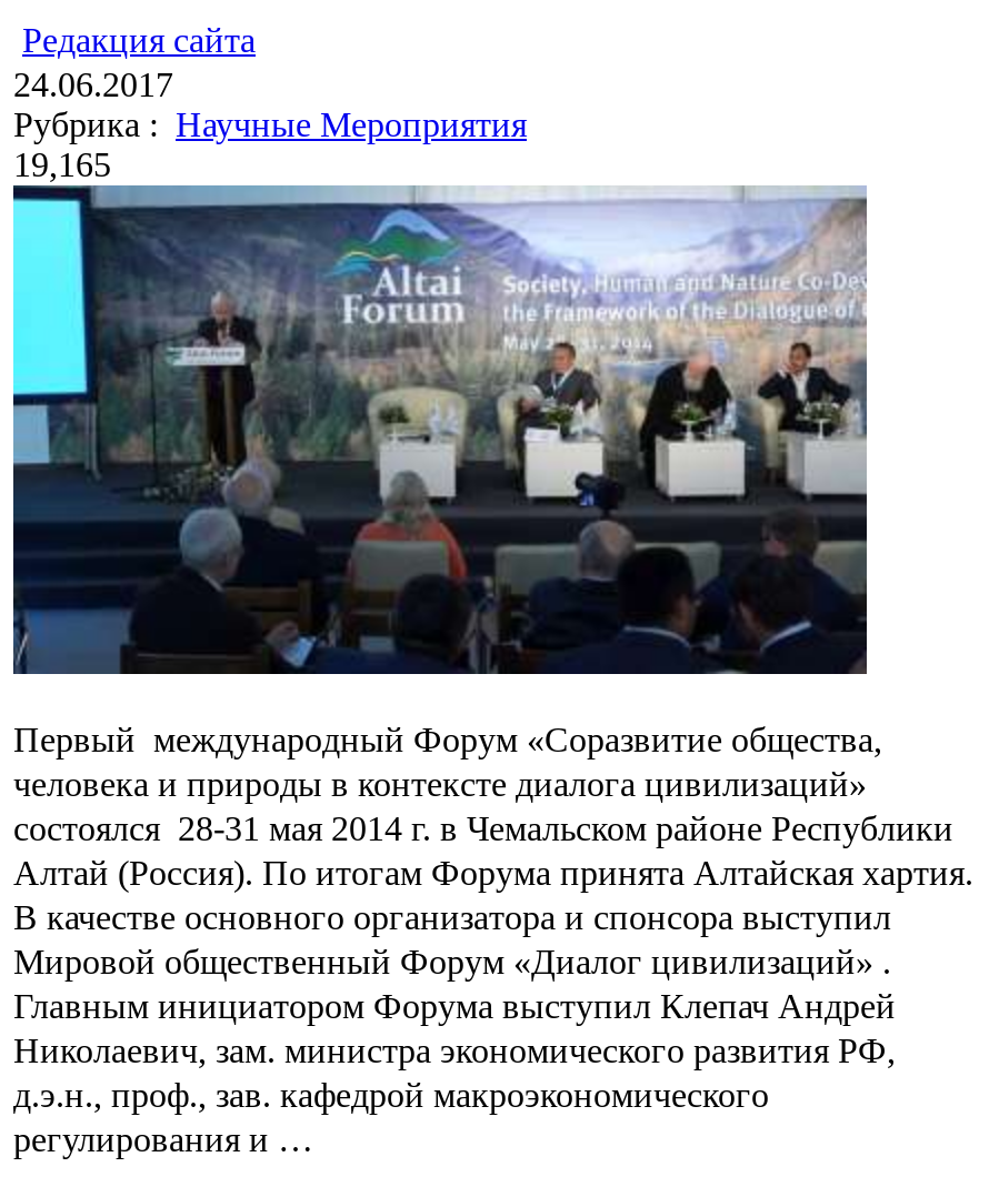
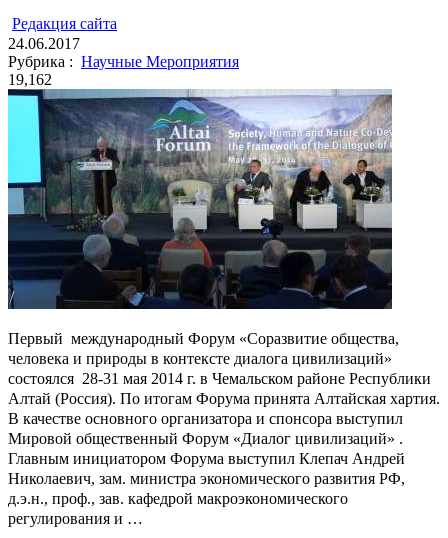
- 19,165
+ 19,162
